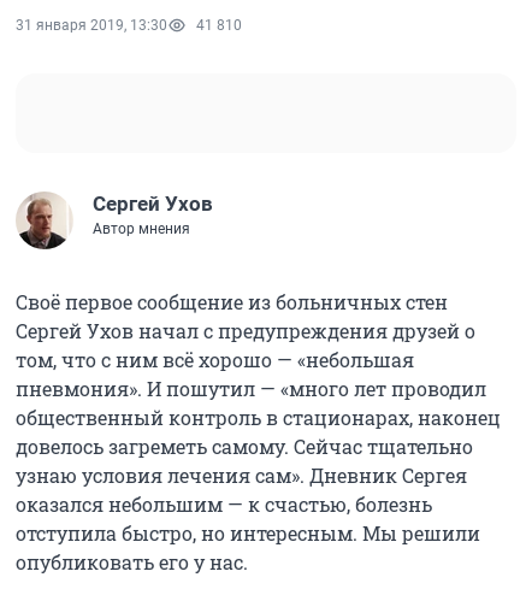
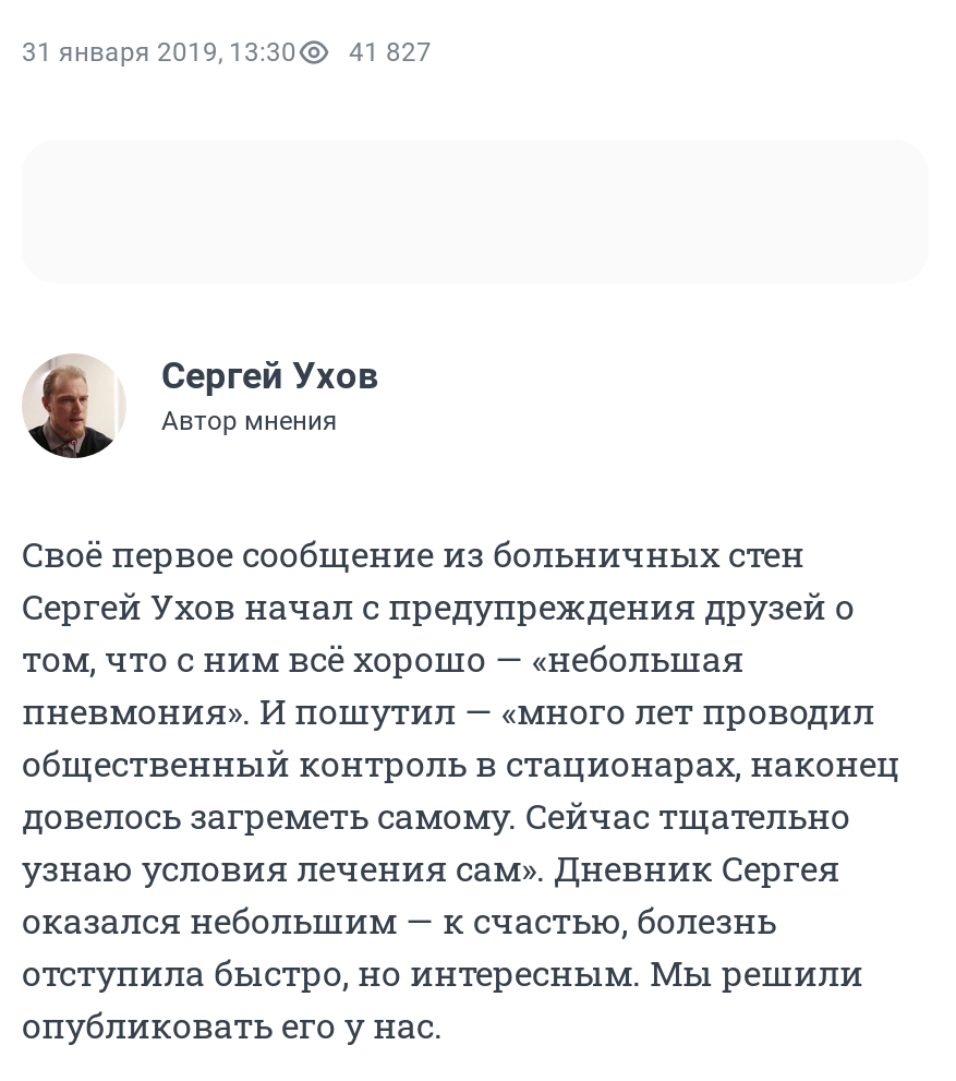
- 31 января 2019, 13:30 41 810
+ 31 января 2019, 13:30 41 827
